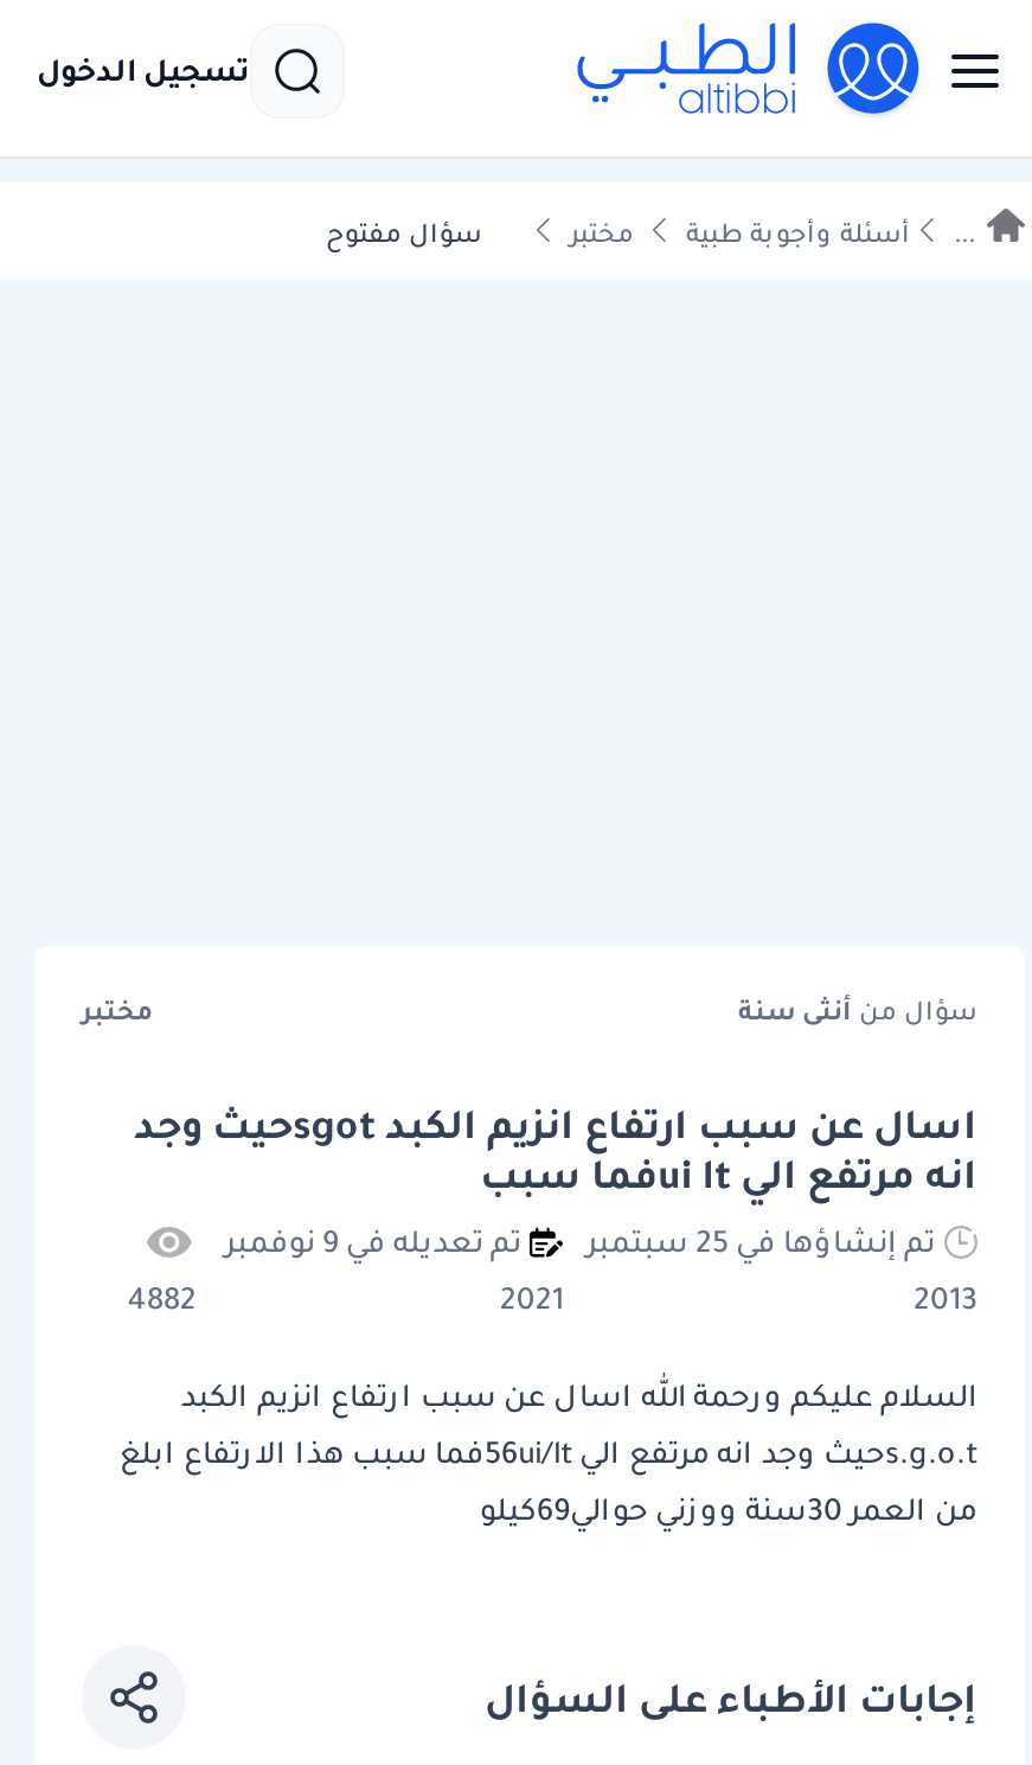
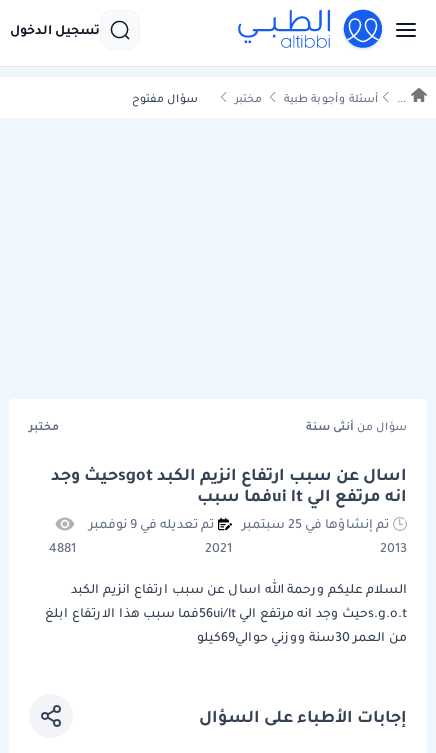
- 4882
+ 4881
